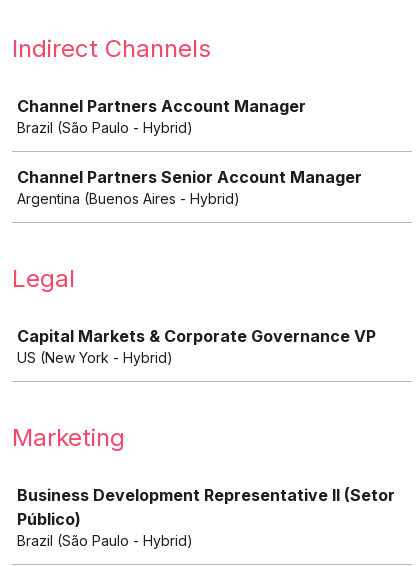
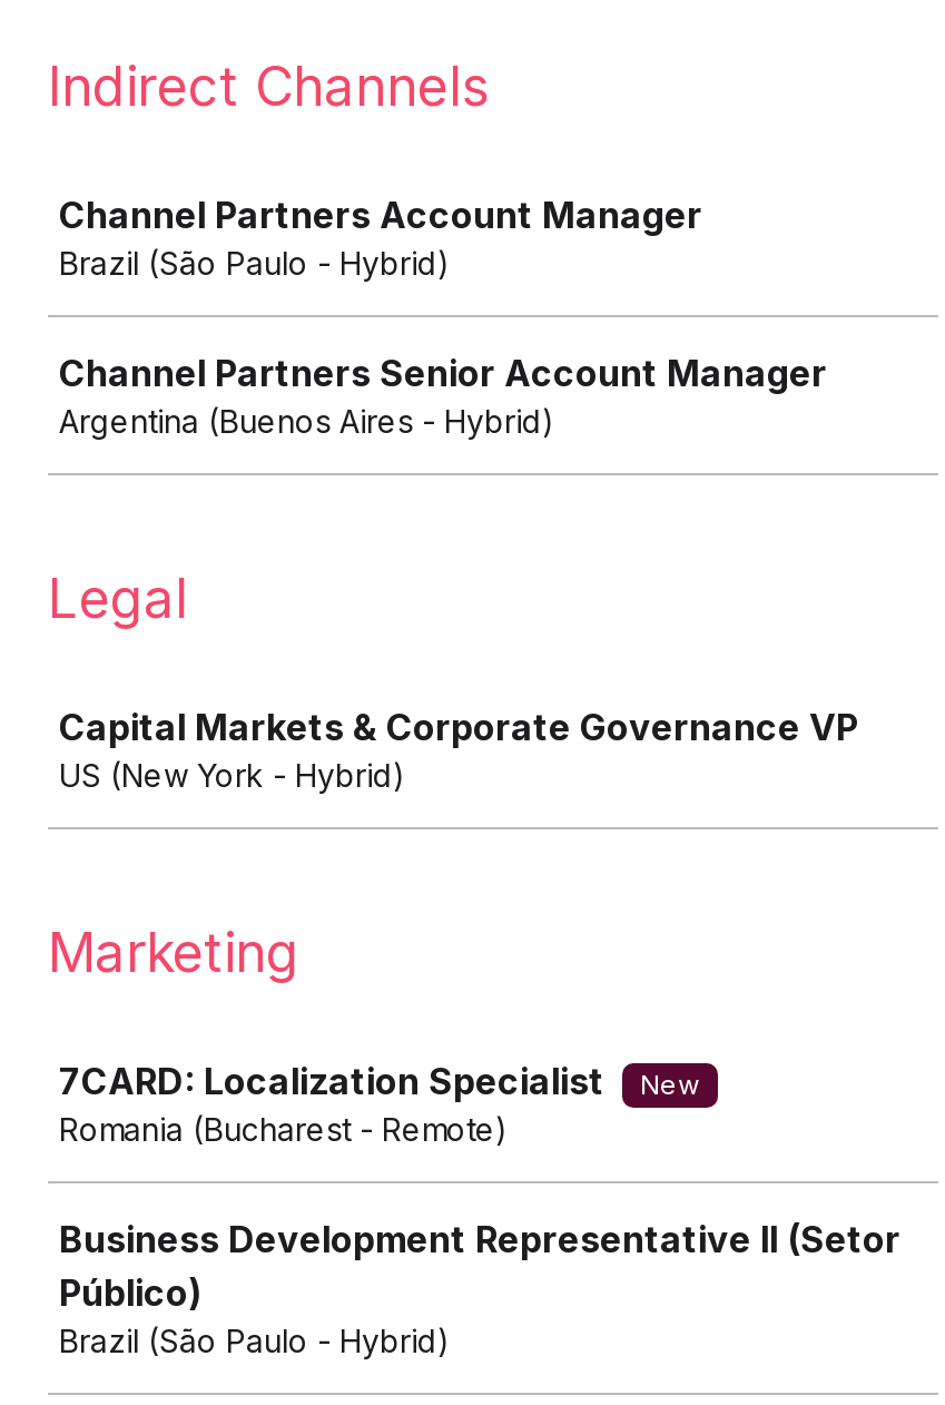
+ 7CARD: Localization Specialist
+ New
+ Romania (Bucharest - Remote)
